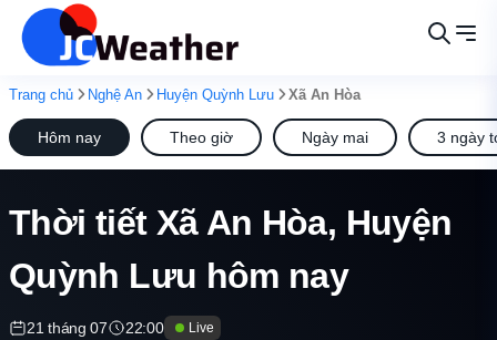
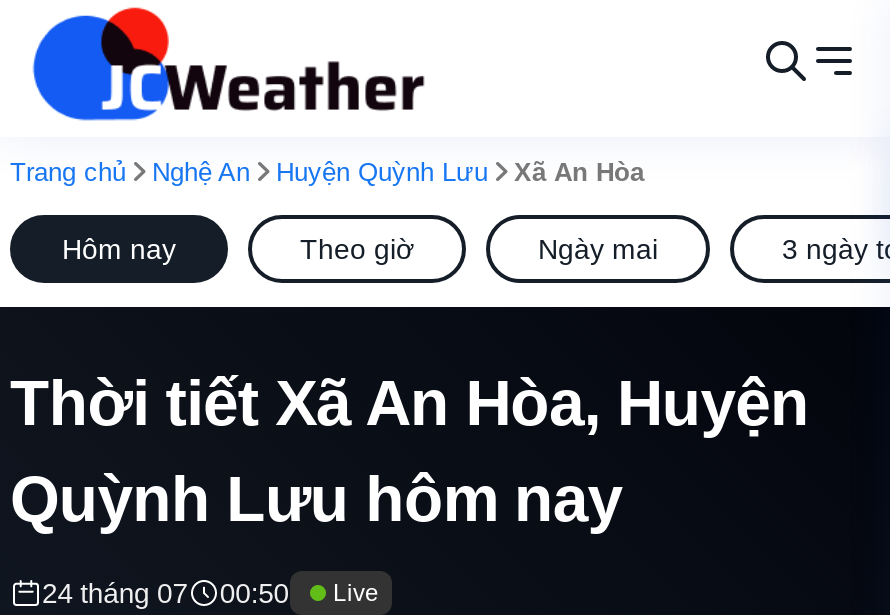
- 21 tháng 07
+ 24 tháng 07

- 22:00
+ 00:50
